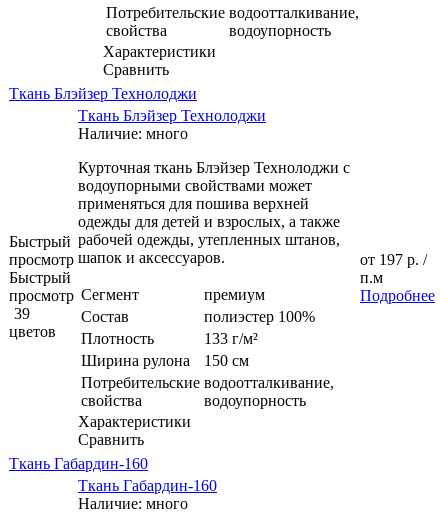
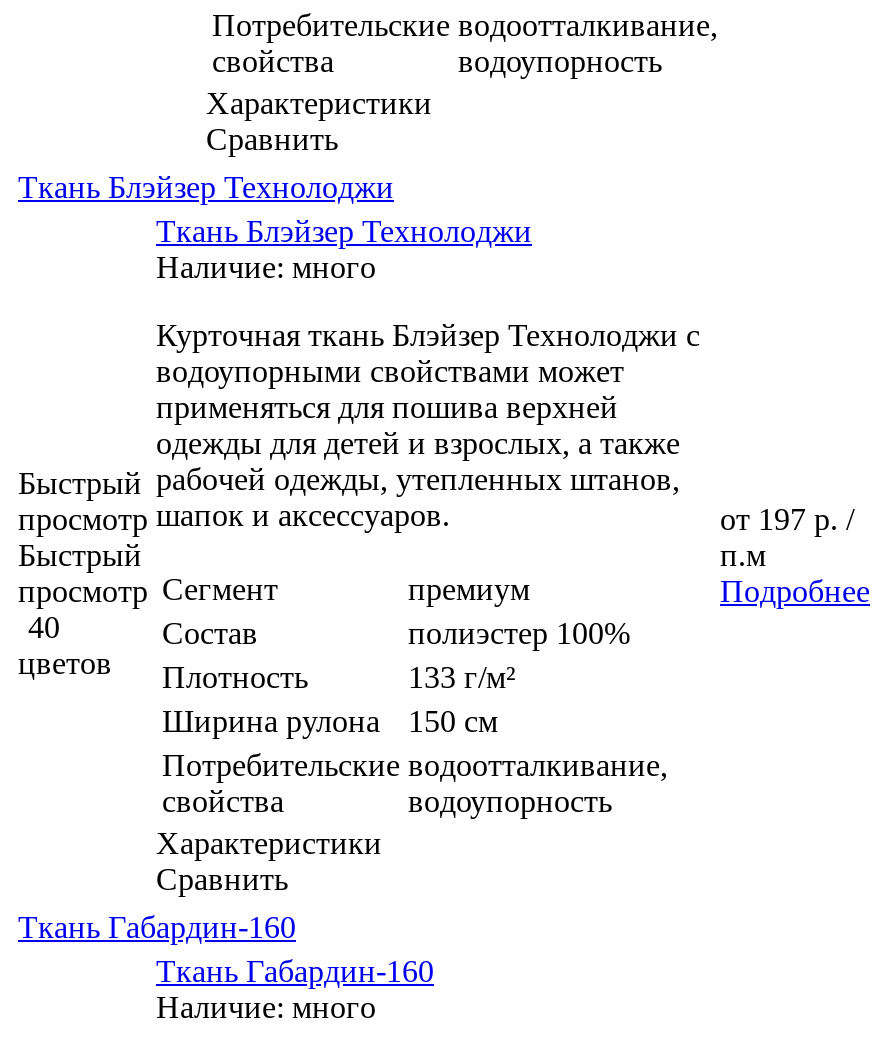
- 39
+ 40
